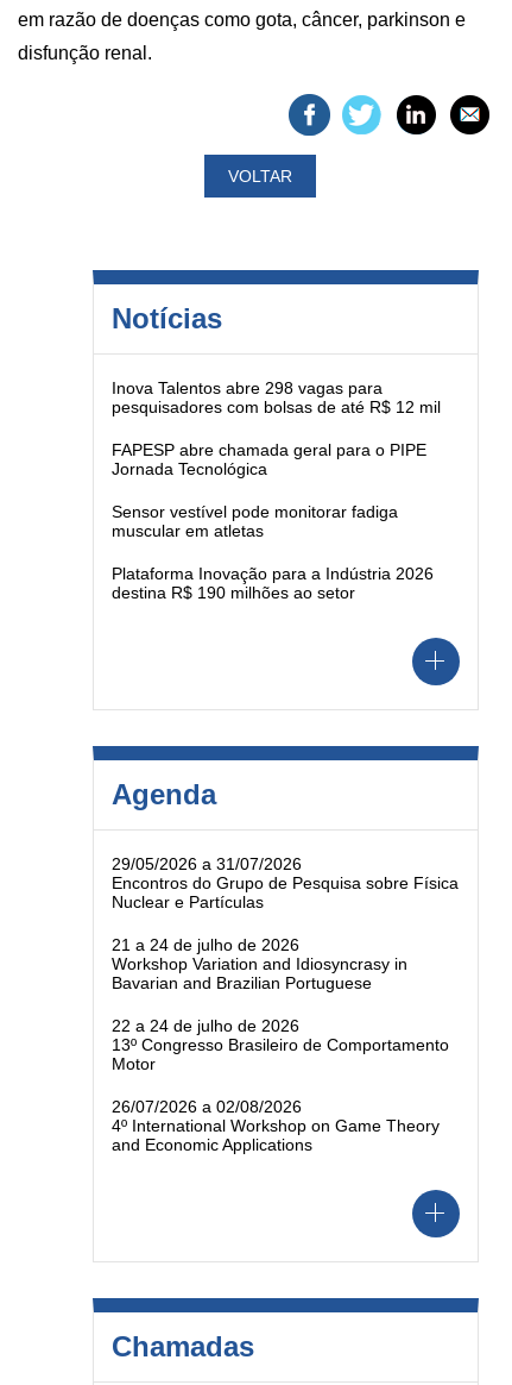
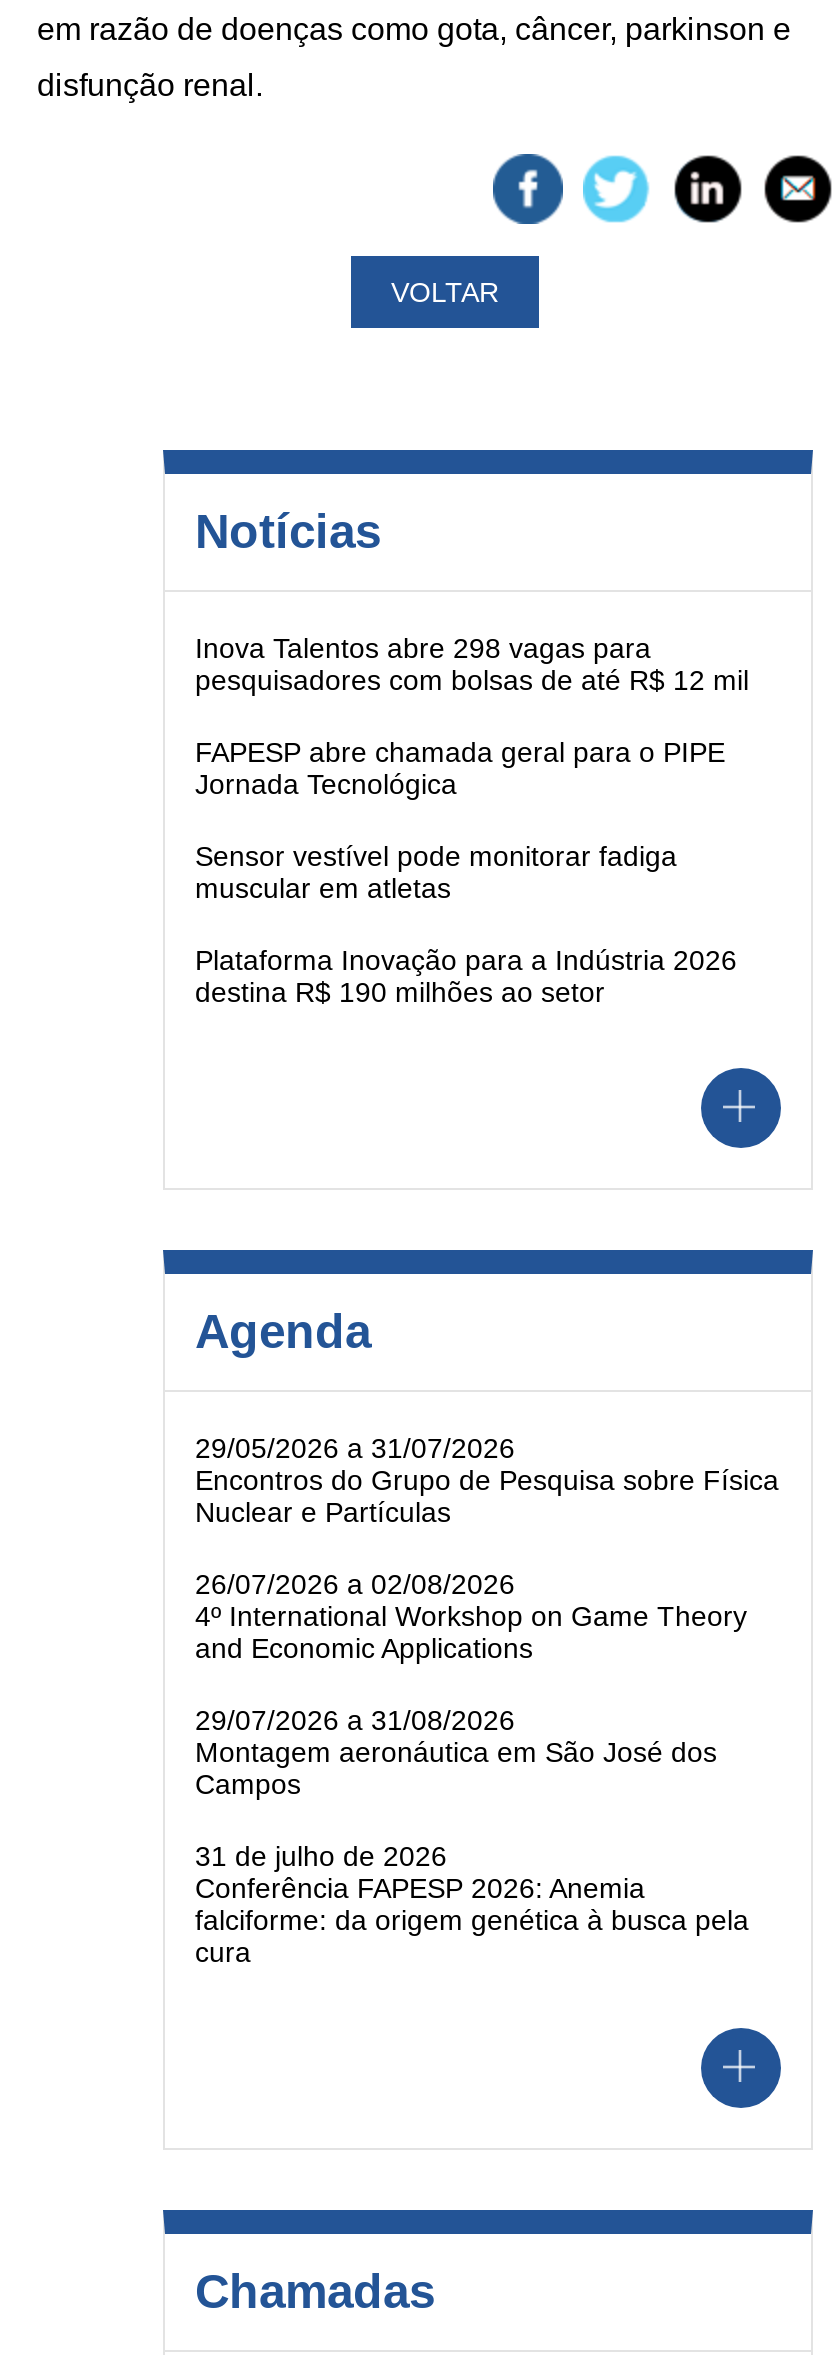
- 21 a 24 de julho de 2026
- Workshop Variation and Idiosyncrasy in
- Bavarian and Brazilian Portuguese
- 22 a 24 de julho de 2026
- 13º Congresso Brasileiro de Comportamento
- Motor

moved up: 26/07/2026 a 02/08/2026 | 4º International Workshop on Game Theory | and Economic Applications

+ 29/07/2026 a 31/08/2026
+ Montagem aeronáutica em São José dos
+ Campos
+ 31 de julho de 2026
+ Conferência FAPESP 2026: Anemia
+ falciforme: da origem genética à busca pela
+ cura
